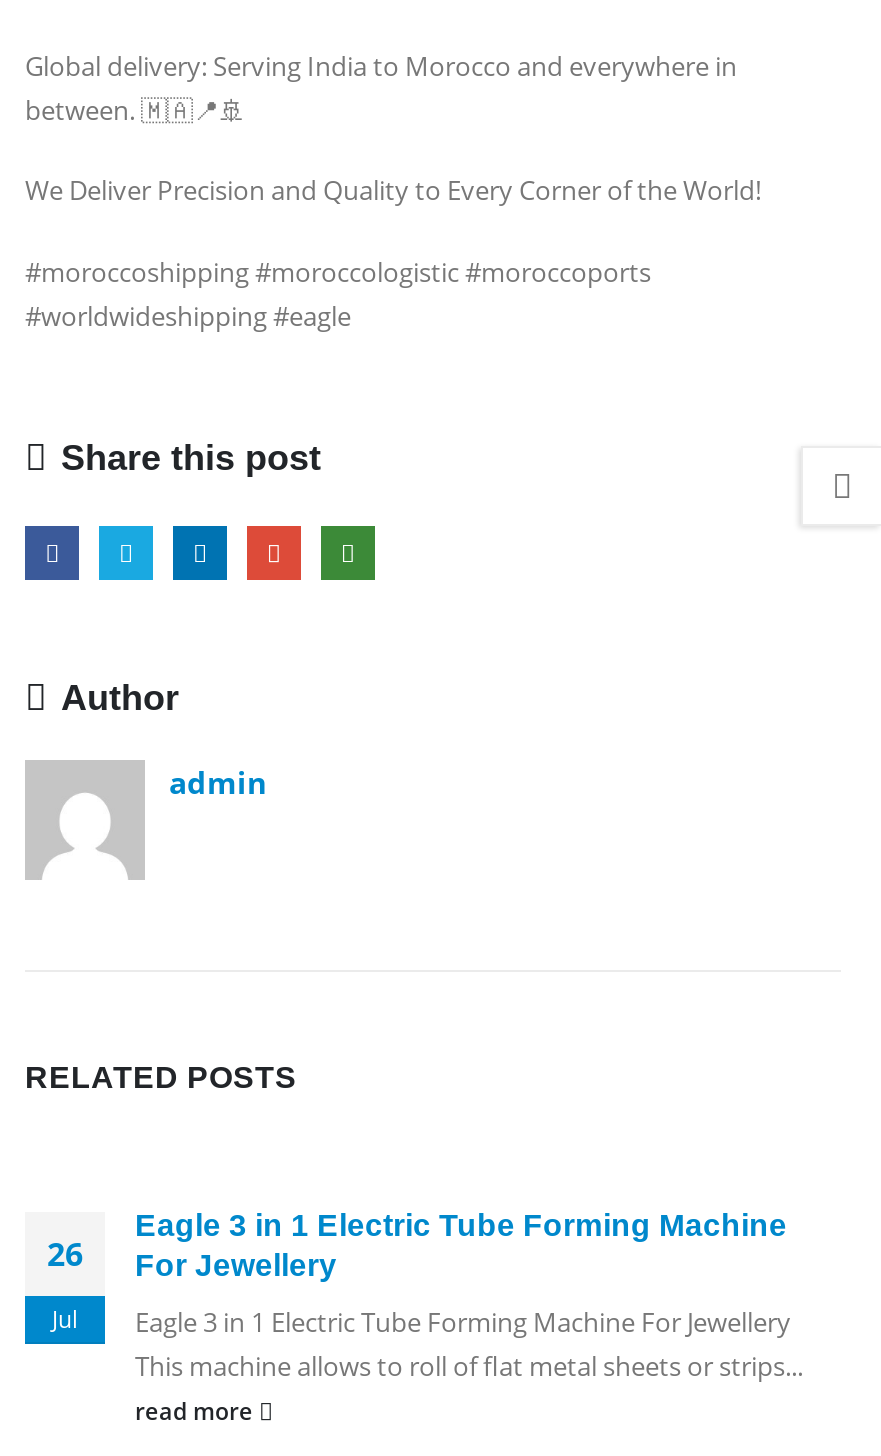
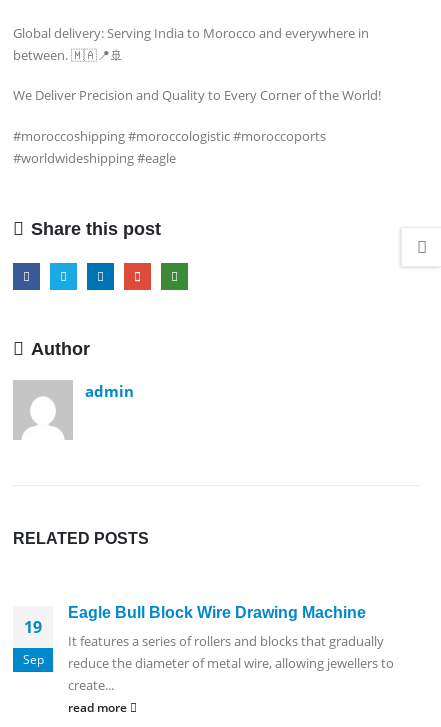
- Eagle 3 in 1 Electric Tube Forming Machine
- For Jewellery
+ Eagle Bull Block Wire Drawing Machine

- 26
+ 19

- Jul
+ Sep

- Eagle 3 in 1 Electric Tube Forming Machine For Jewellery
- This machine allows to roll of flat metal sheets or strips...
+ It features a series of rollers and blocks that gradually
+ reduce the diameter of metal wire, allowing jewellers to
+ create...
